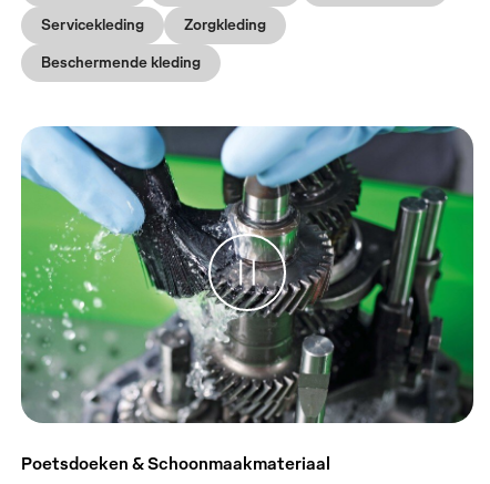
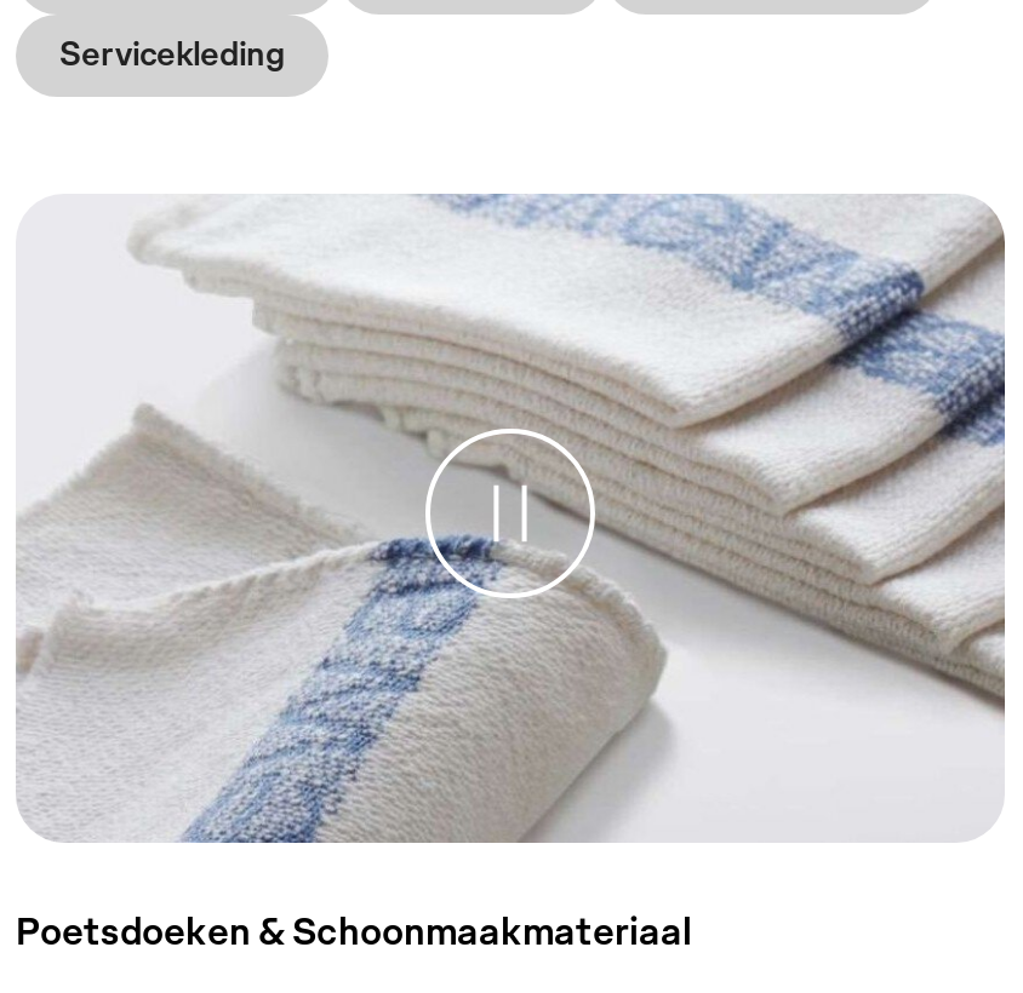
- Zorgkleding
- Beschermende kleding

- [image]
+ [image]
